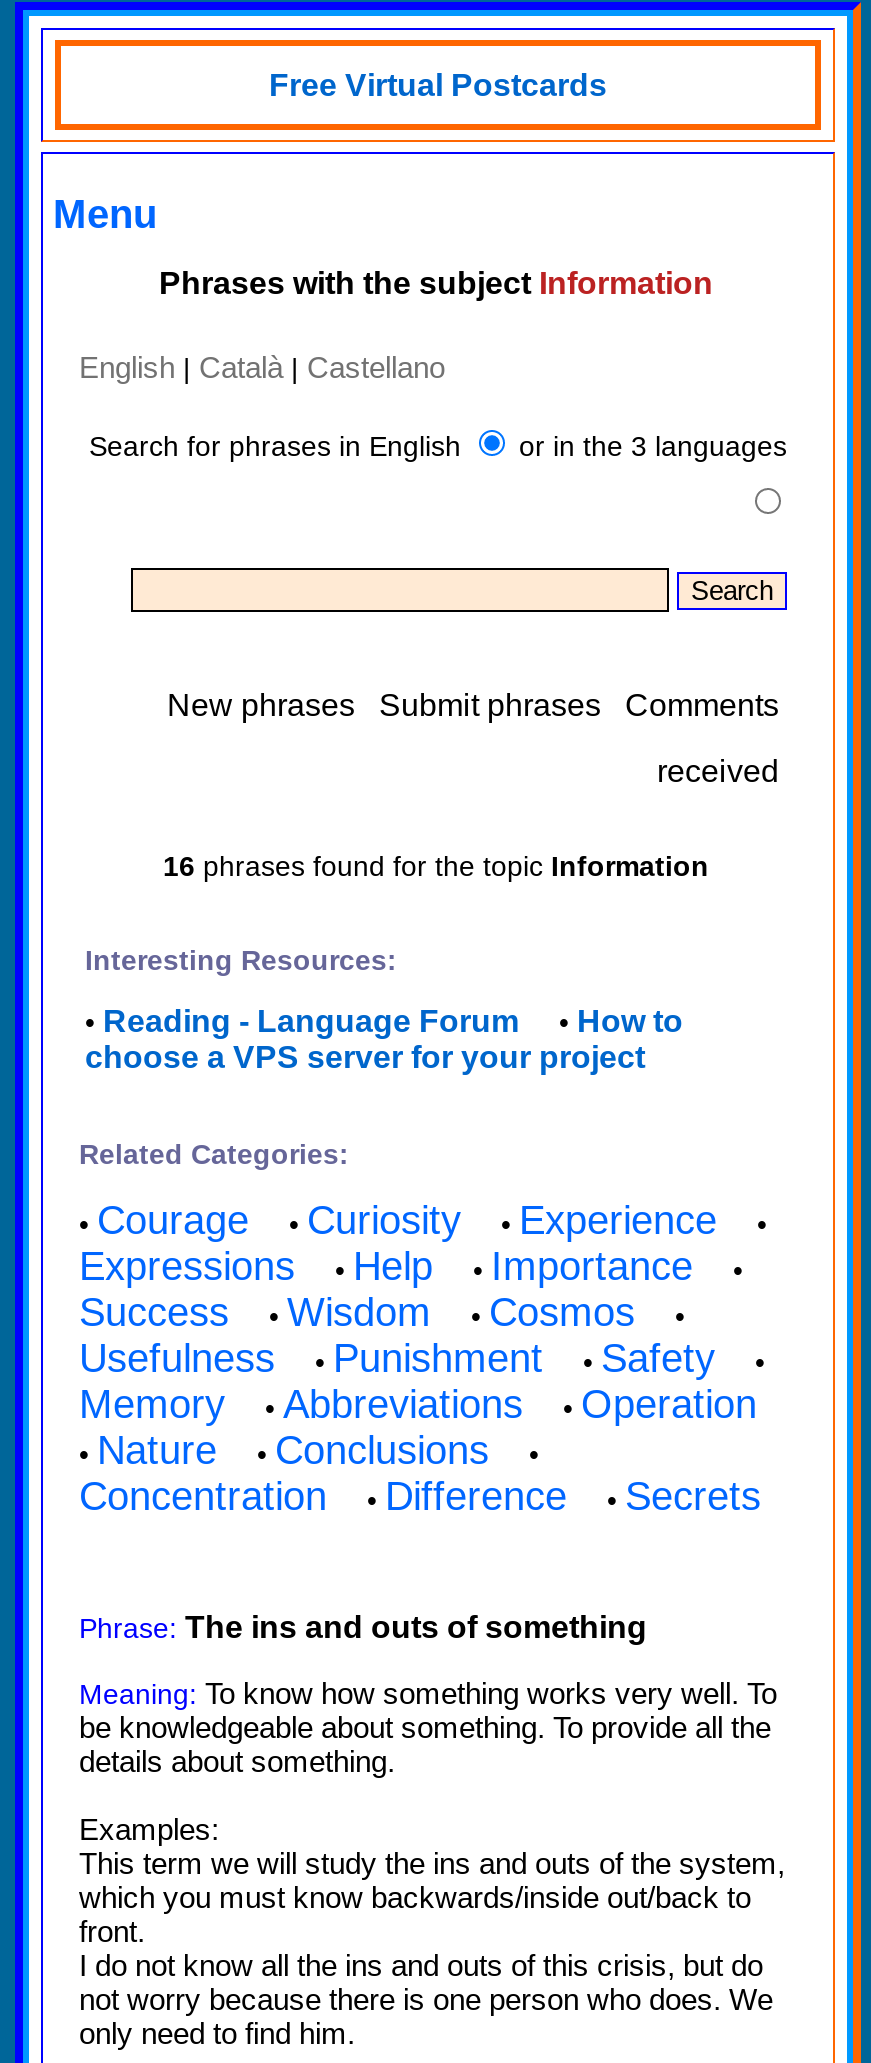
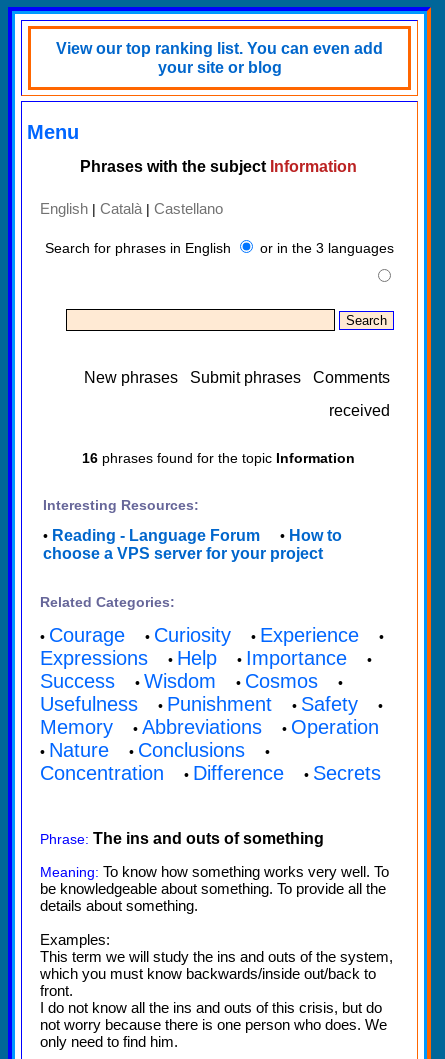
- Free Virtual Postcards
+ View our top ranking list. You can even add
+ your site or blog
